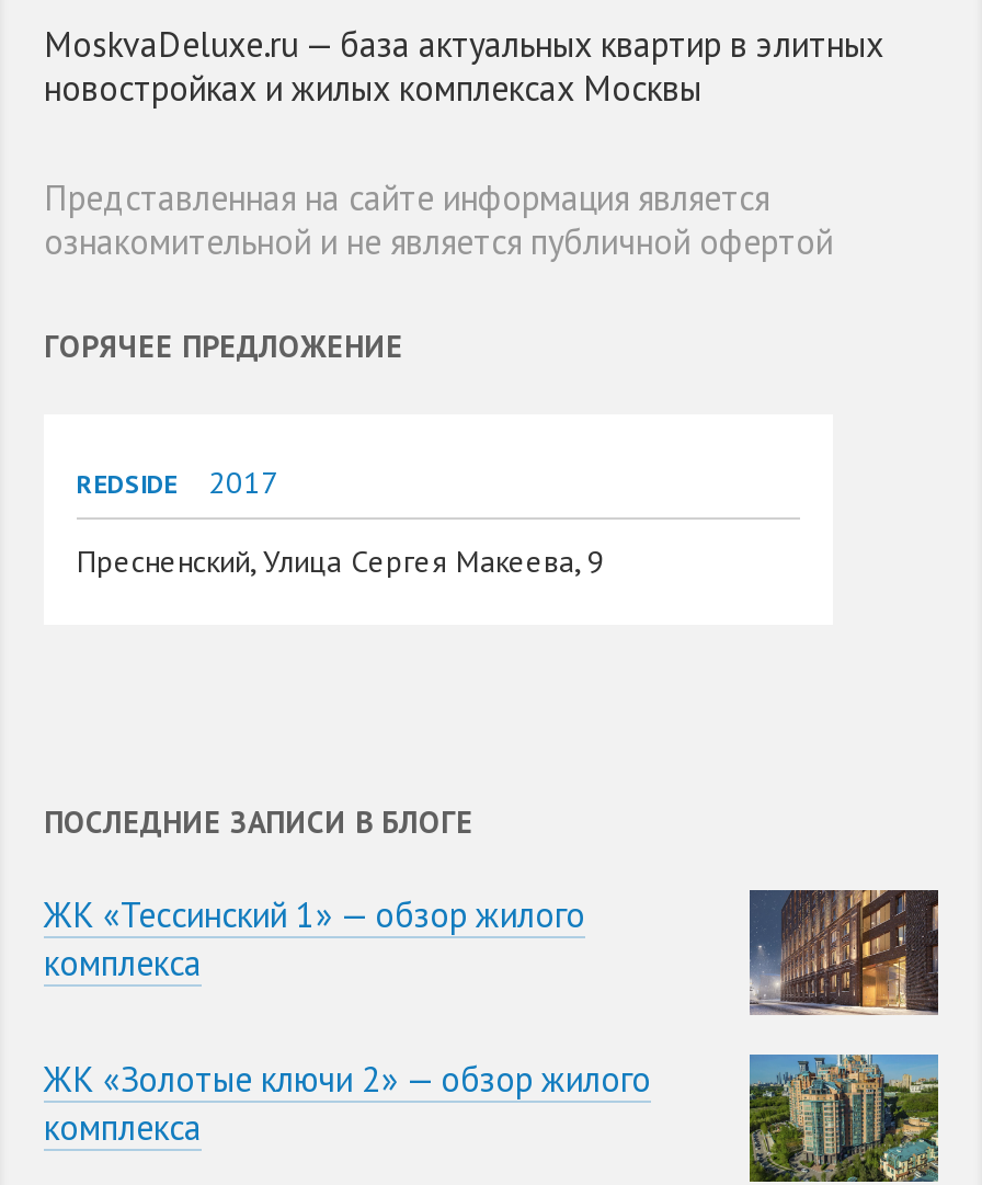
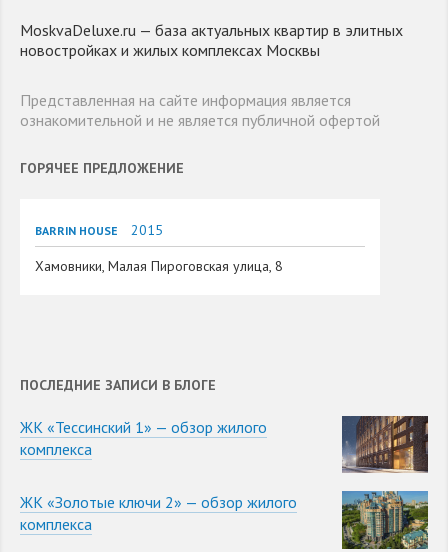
- REDSIDE
- 2017
+ BARRIN HOUSE
+ 2015

- Пресненский, Улица Сергея Макеева, 9
+ Хамовники, Малая Пироговская улица, 8
